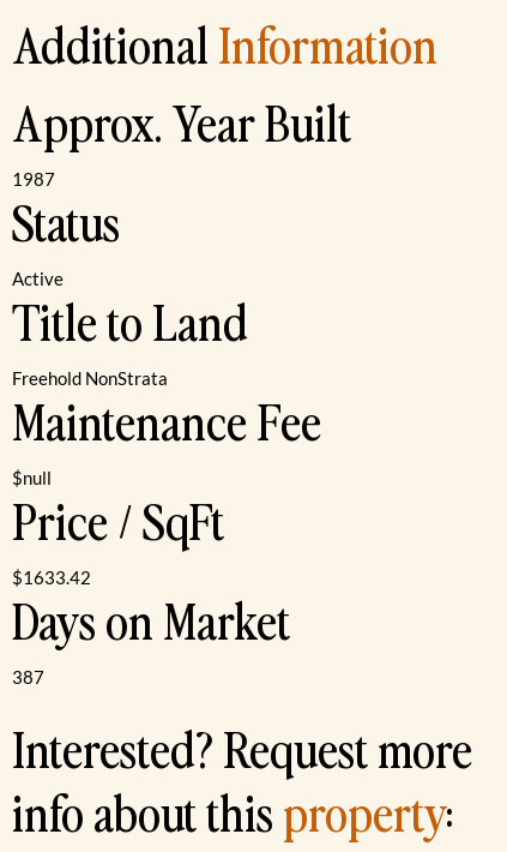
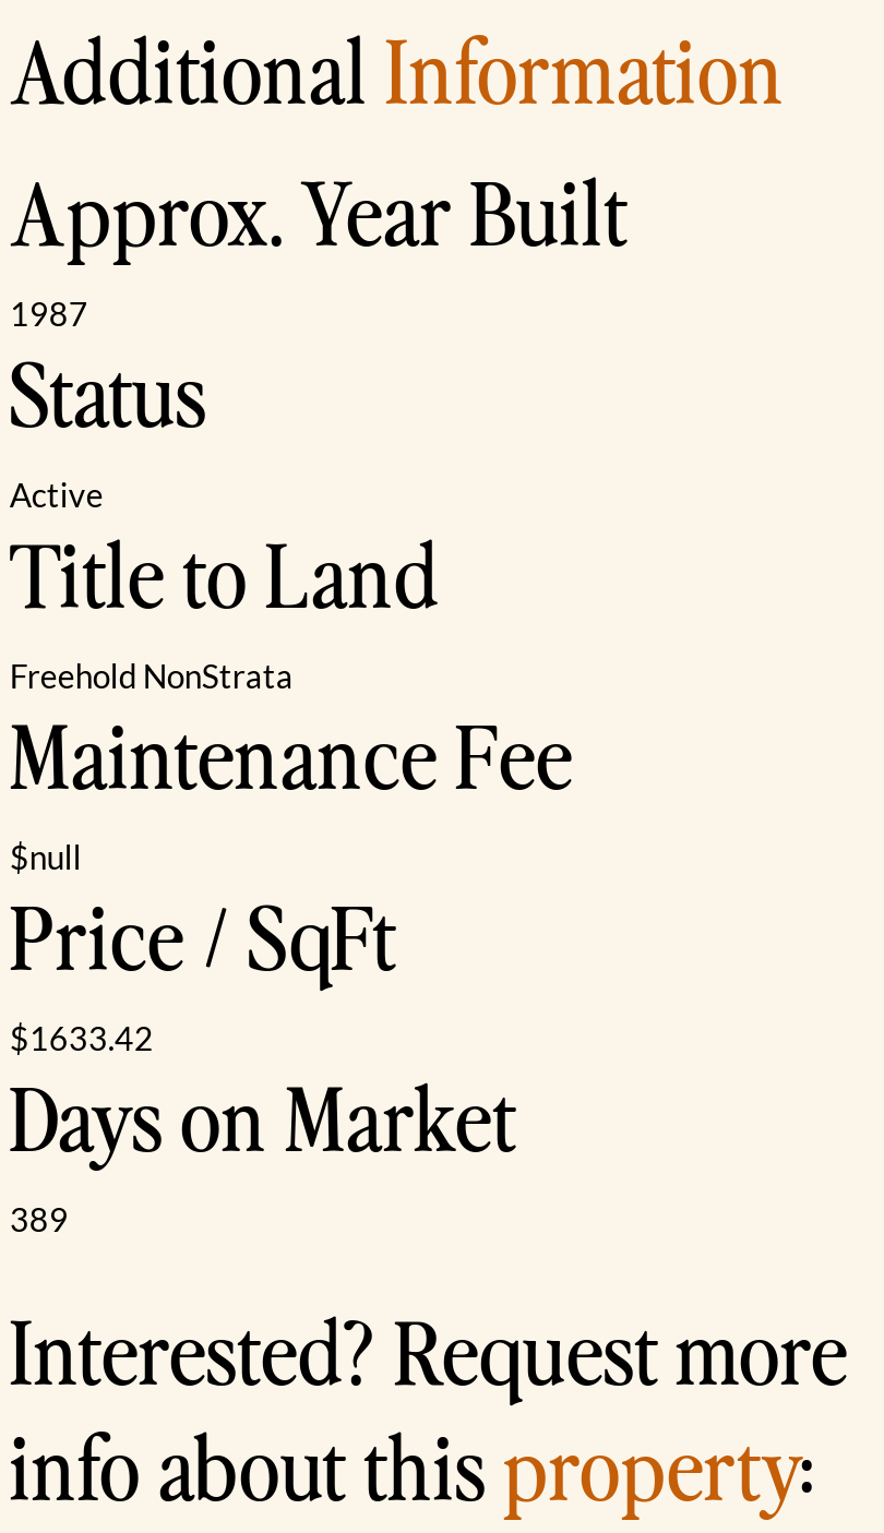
- 387
+ 389
